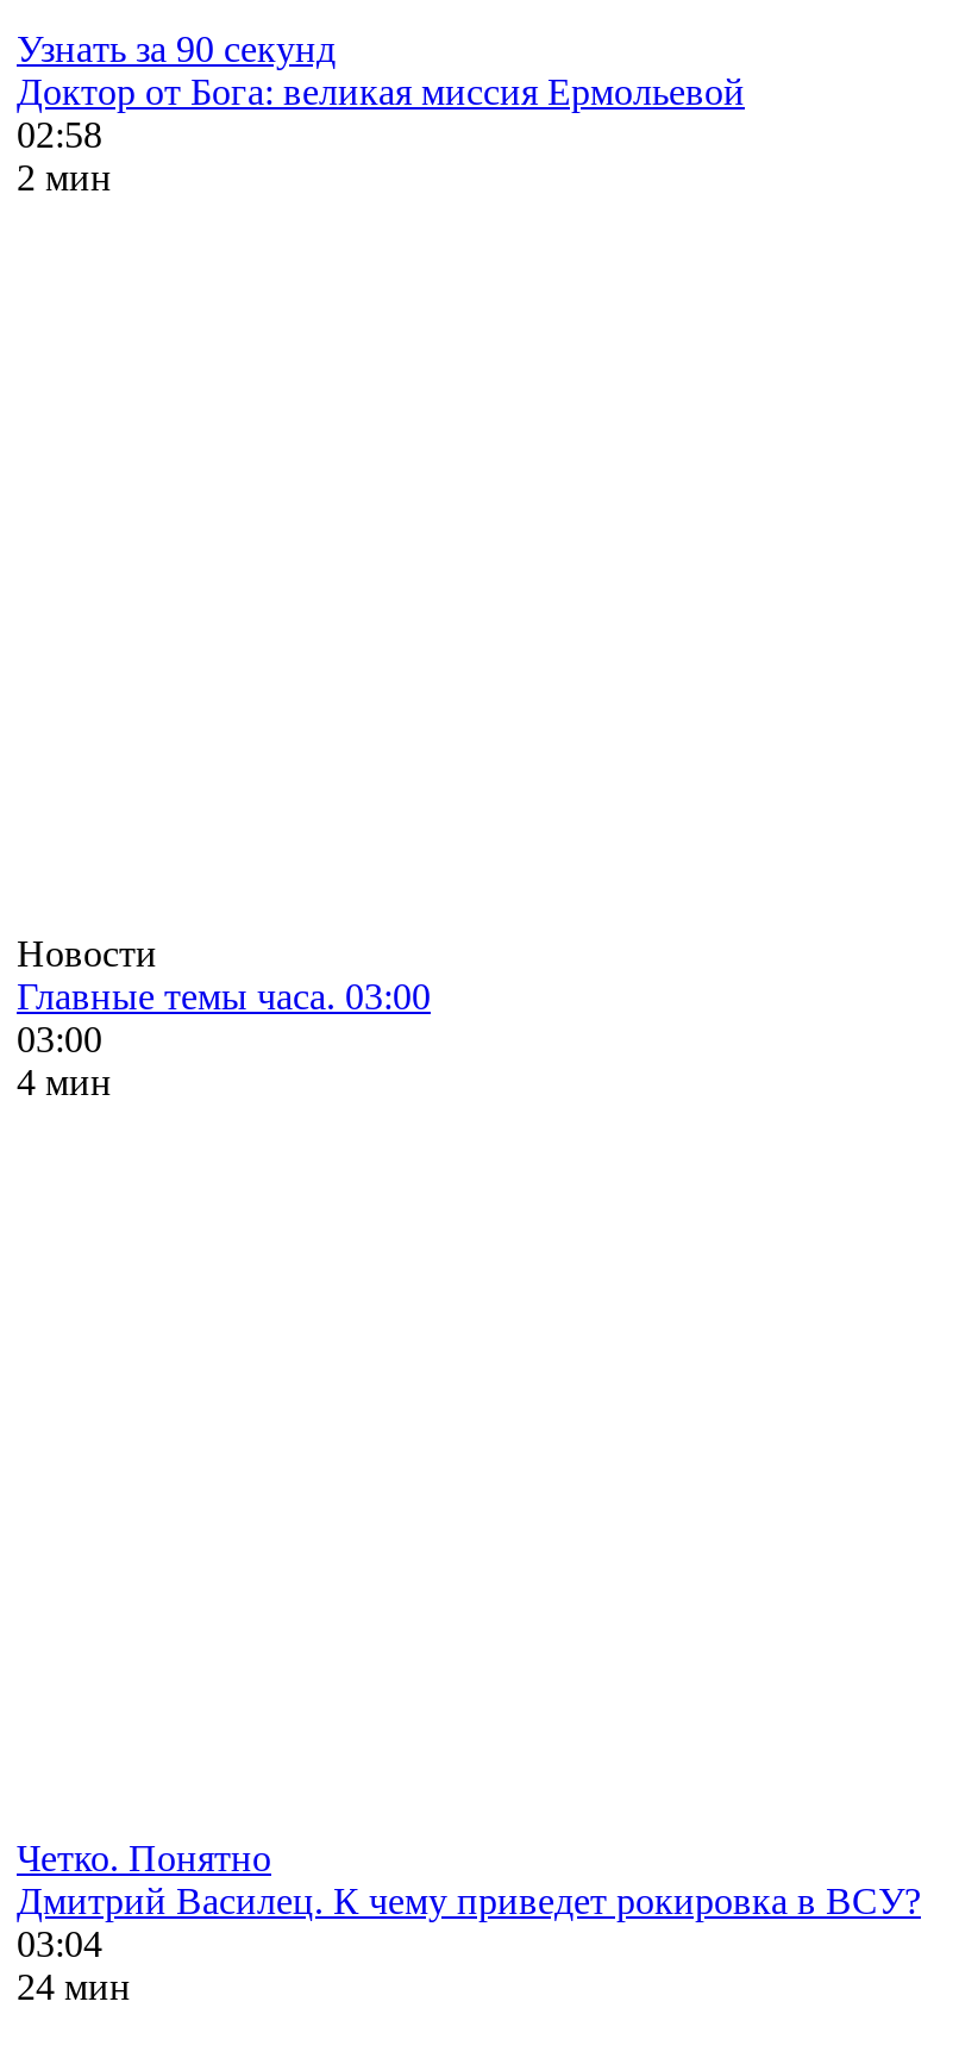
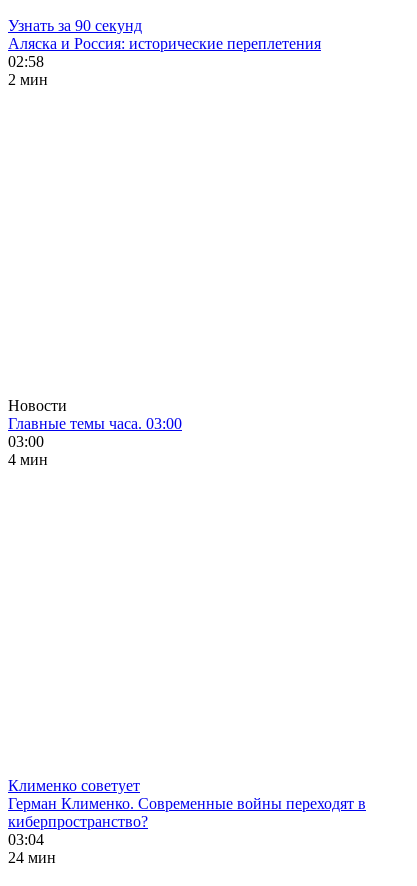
- Доктор от Бога: великая миссия Ермольевой
+ Аляска и Россия: исторические переплетения

- Четко. Понятно
- Дмитрий Василец. К чему приведет рокировка в ВСУ?
+ Клименко советует
+ Герман Клименко. Современные войны переходят в
+ киберпространство?
